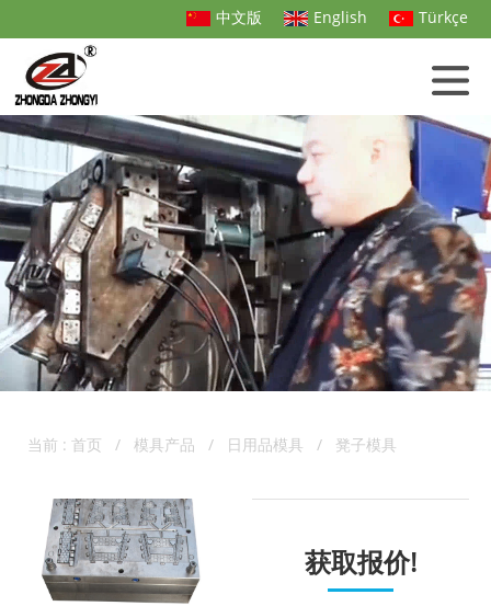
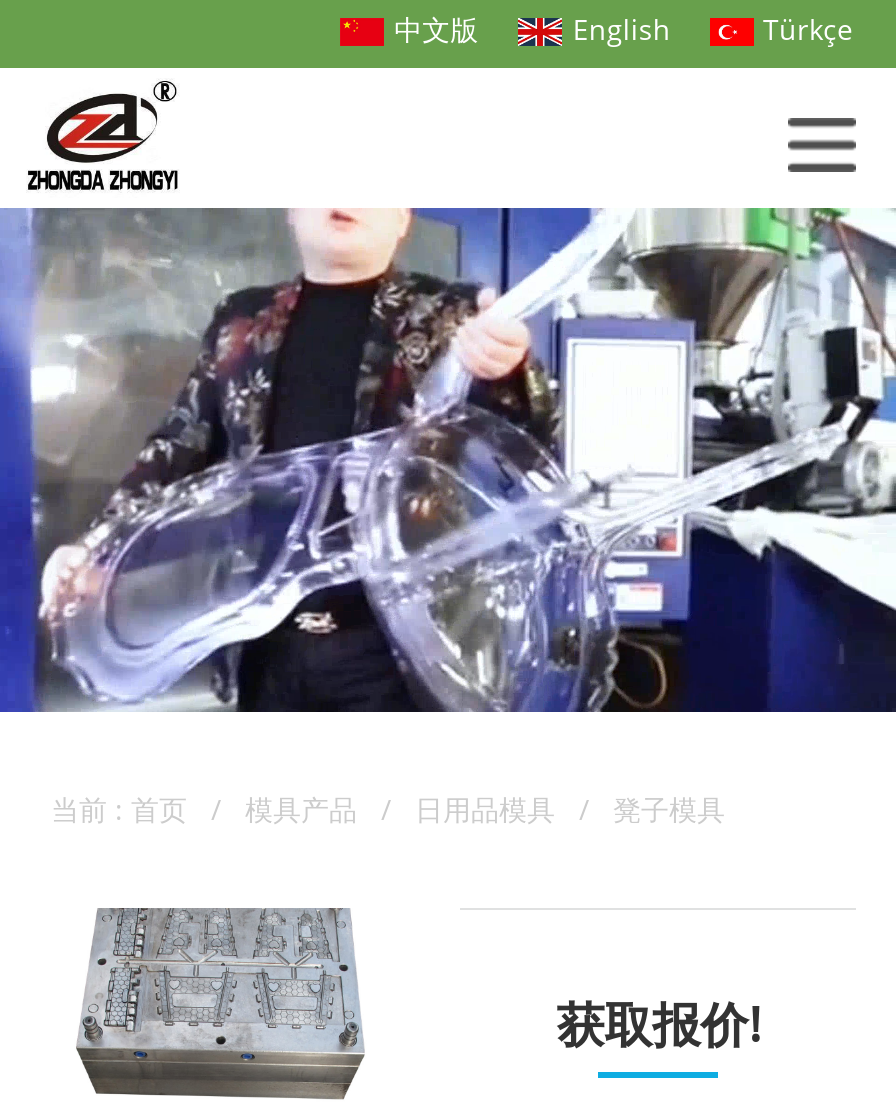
- [image]
+ [image]
